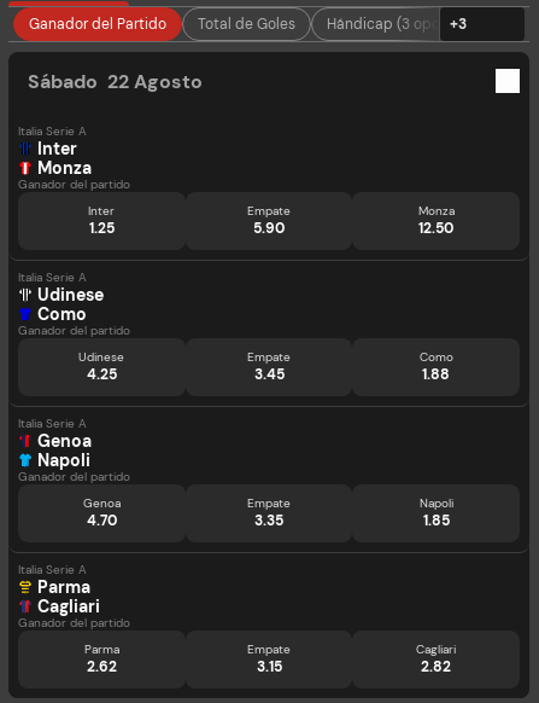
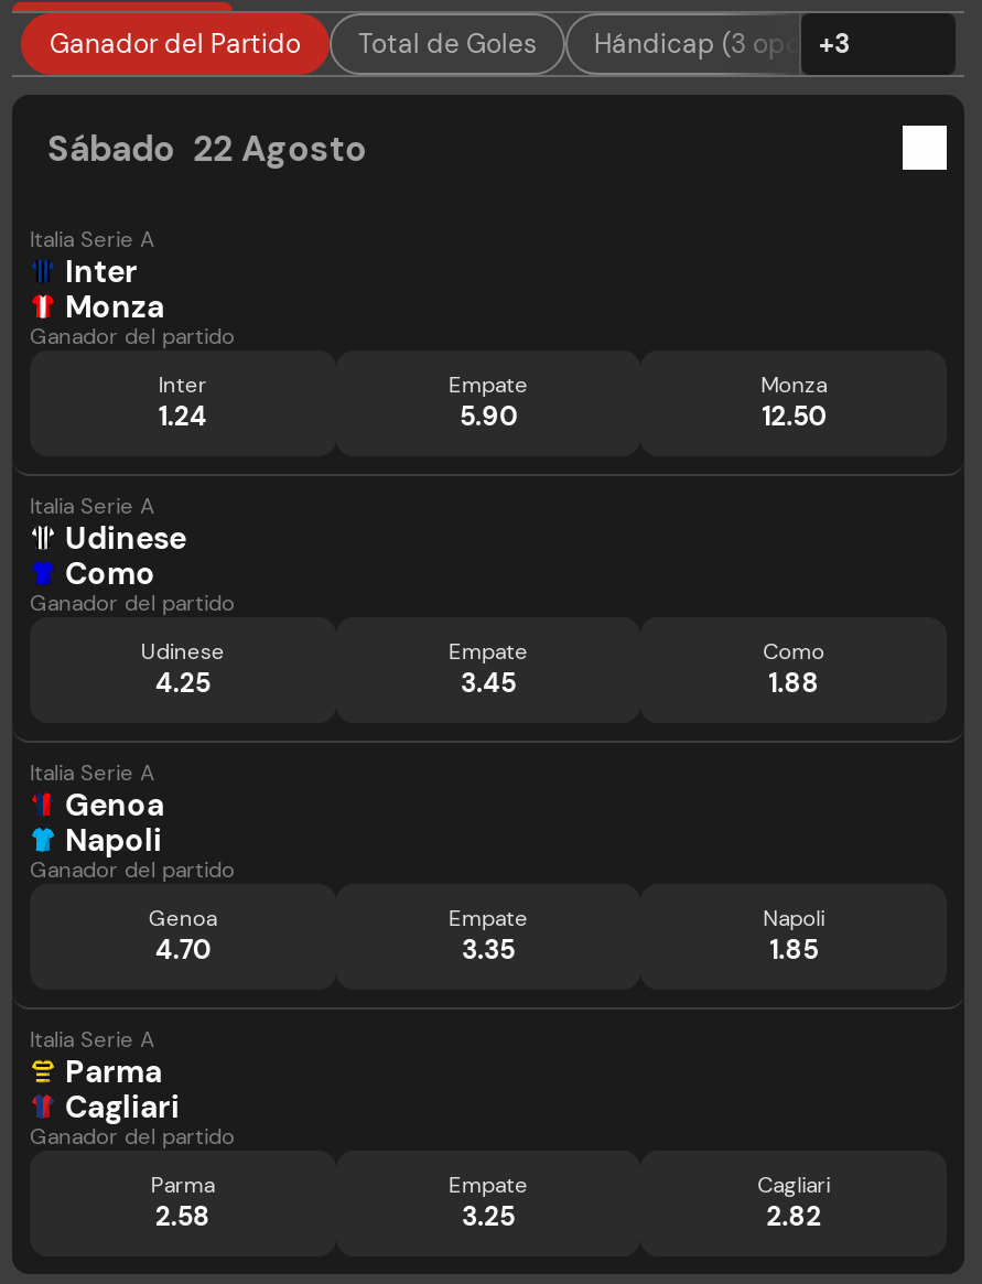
- 1.25
+ 1.24

- 2.62
+ 2.58

- 3.15
+ 3.25
